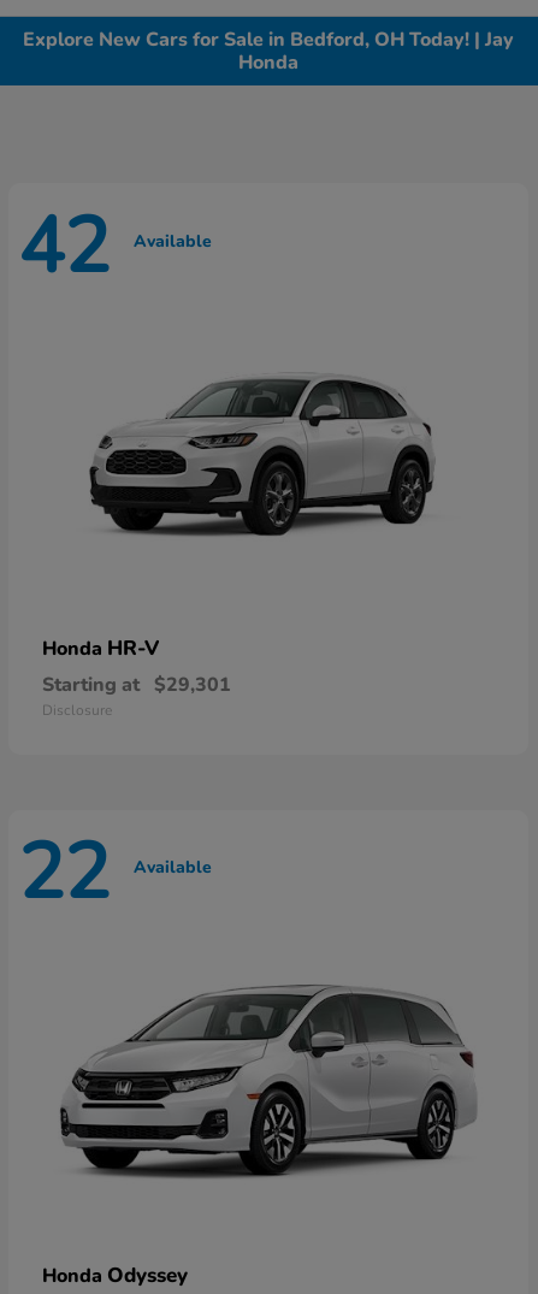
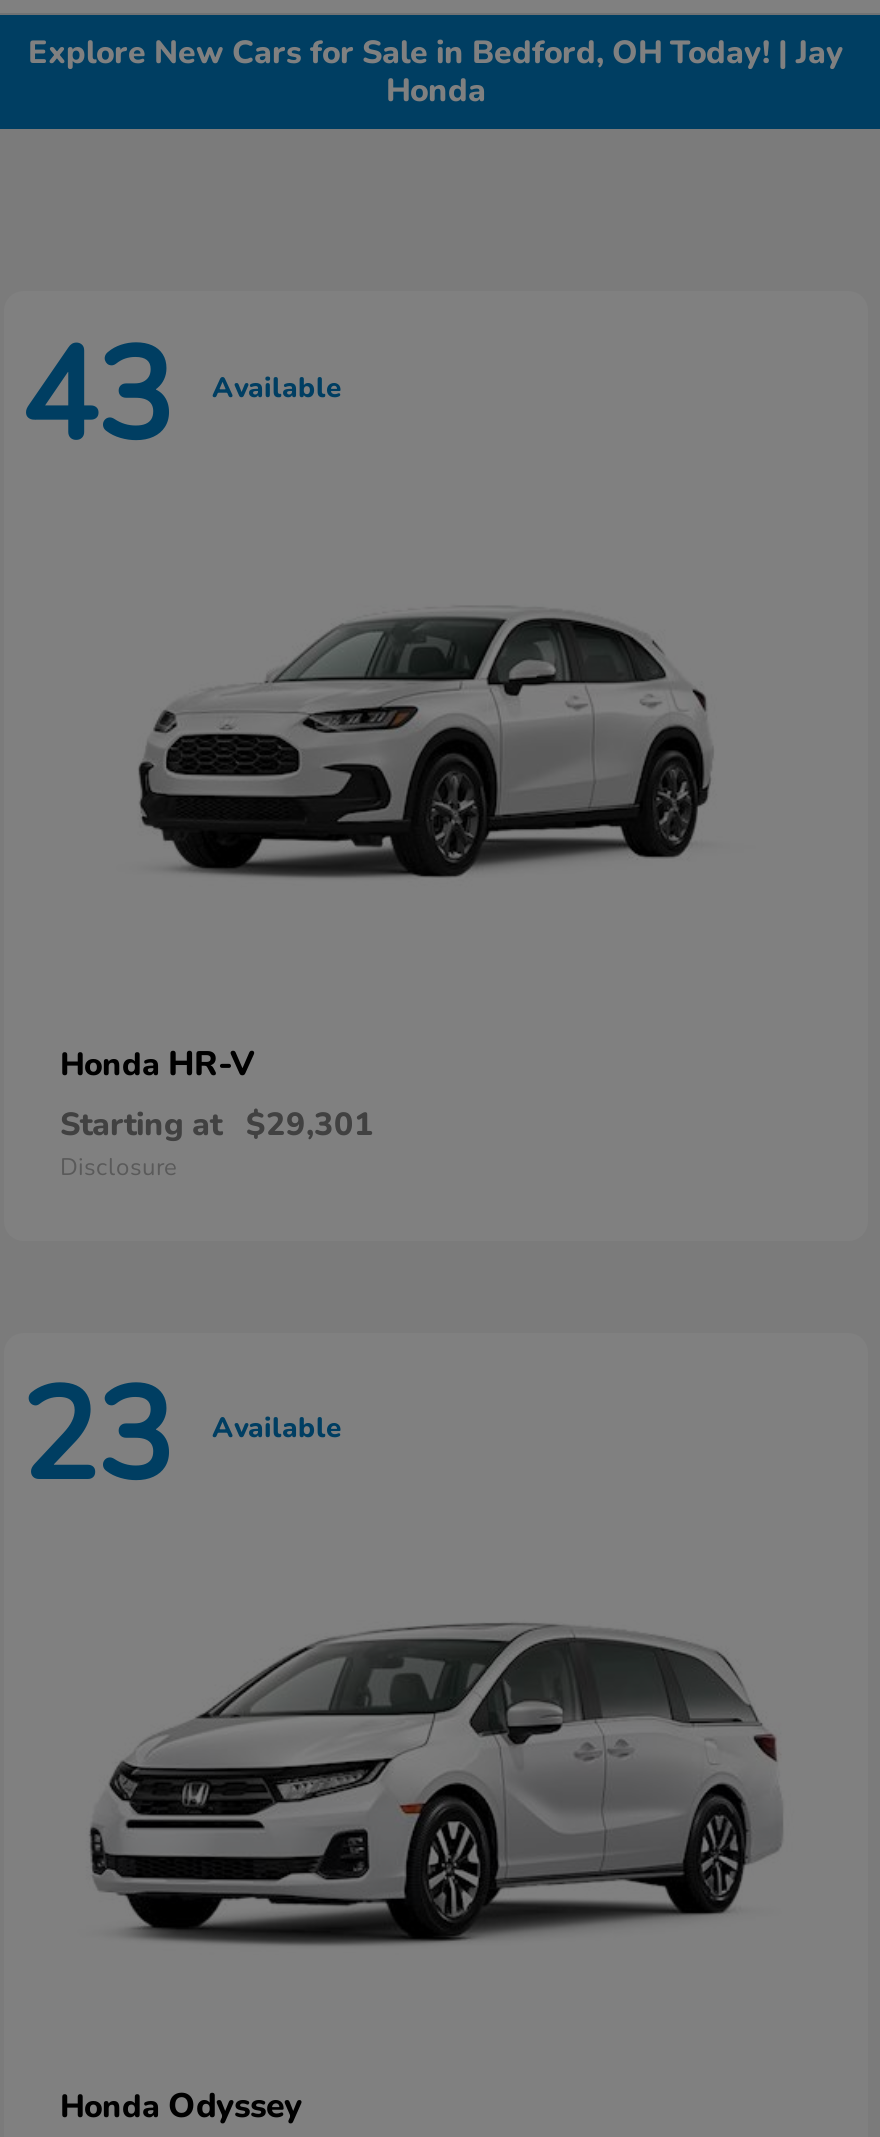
- 42 Available
+ 43 Available

- 22 Available
+ 23 Available
